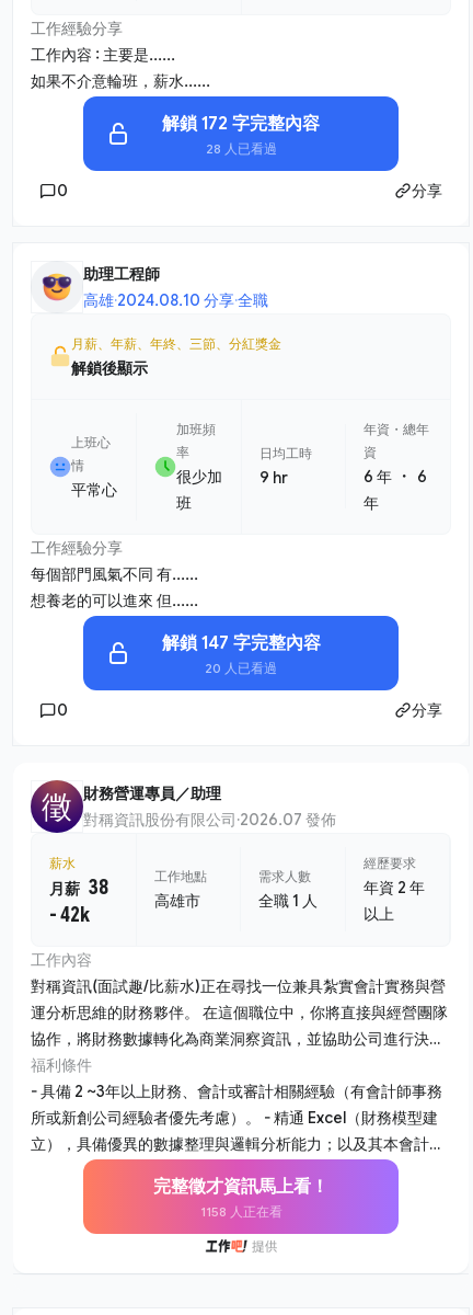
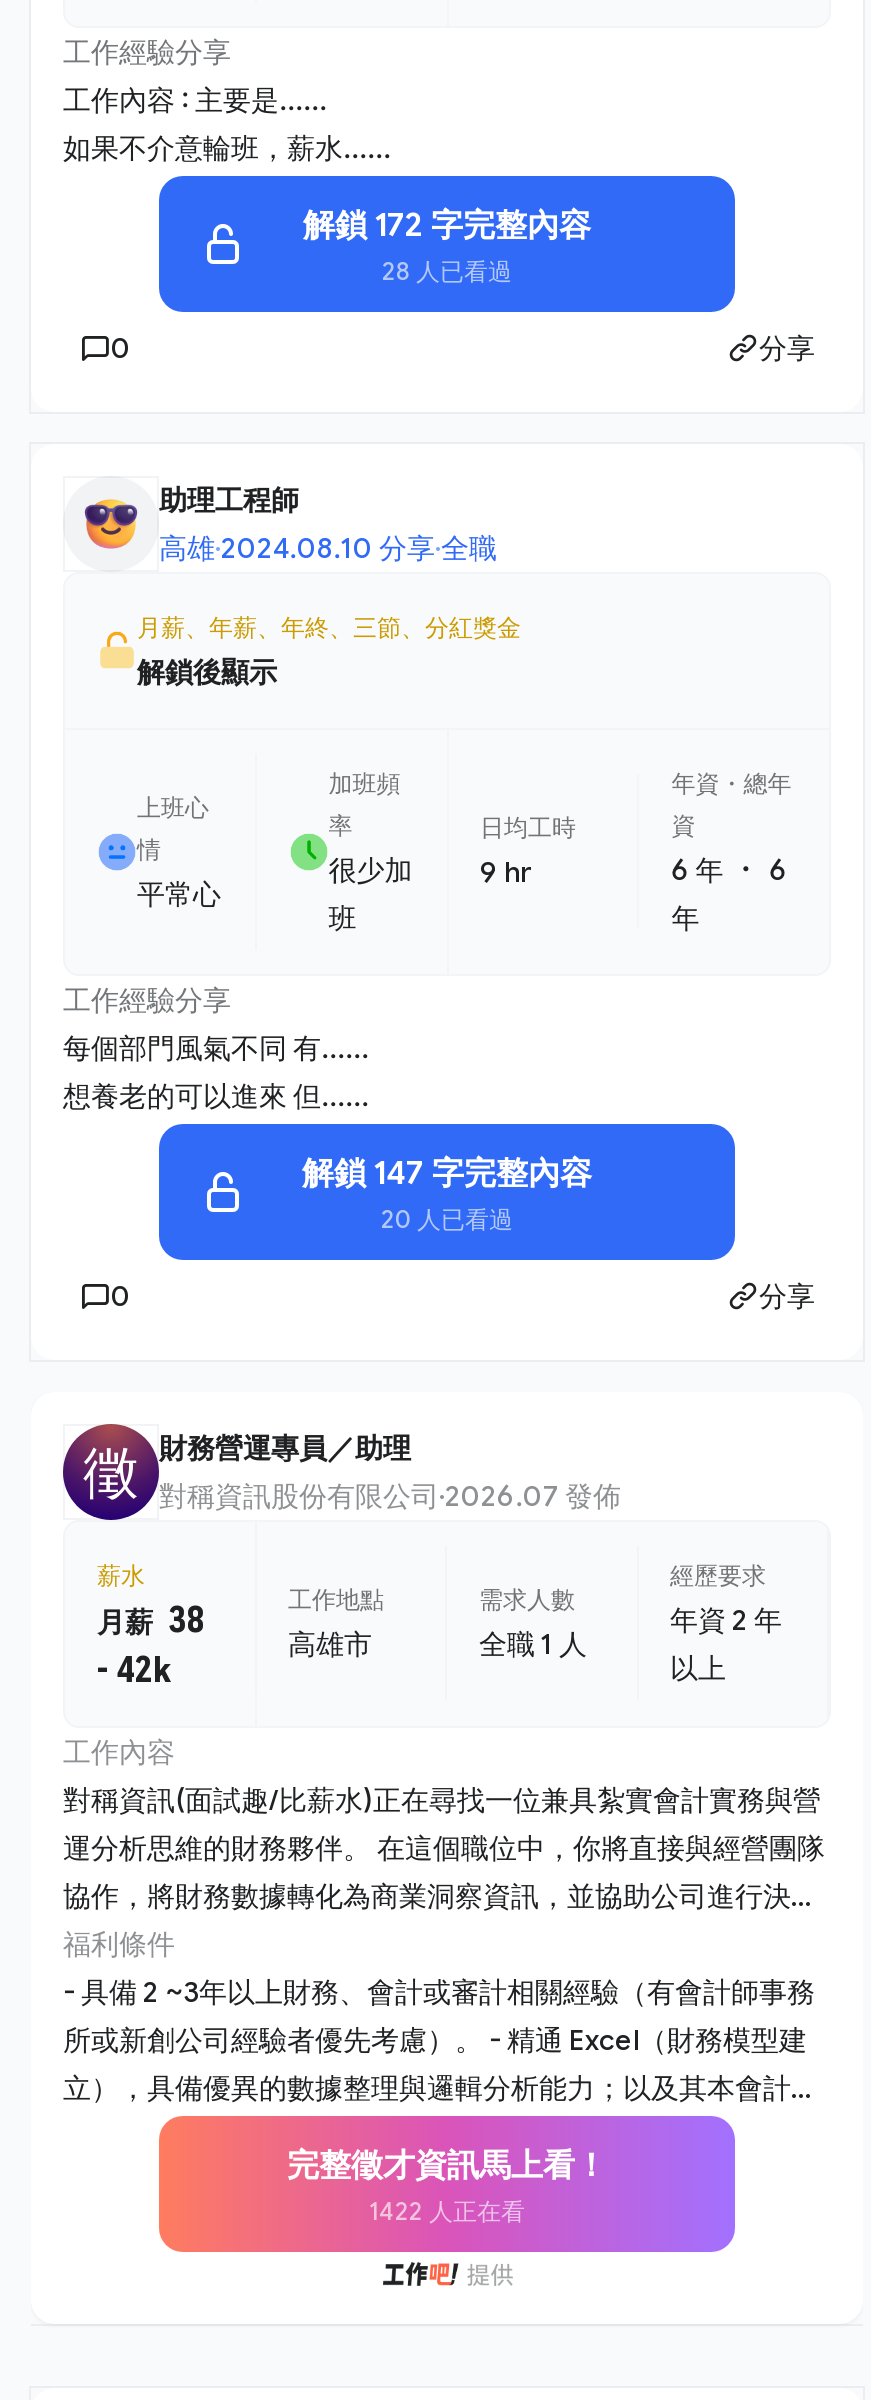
- 1158 人正在看
+ 1422 人正在看
